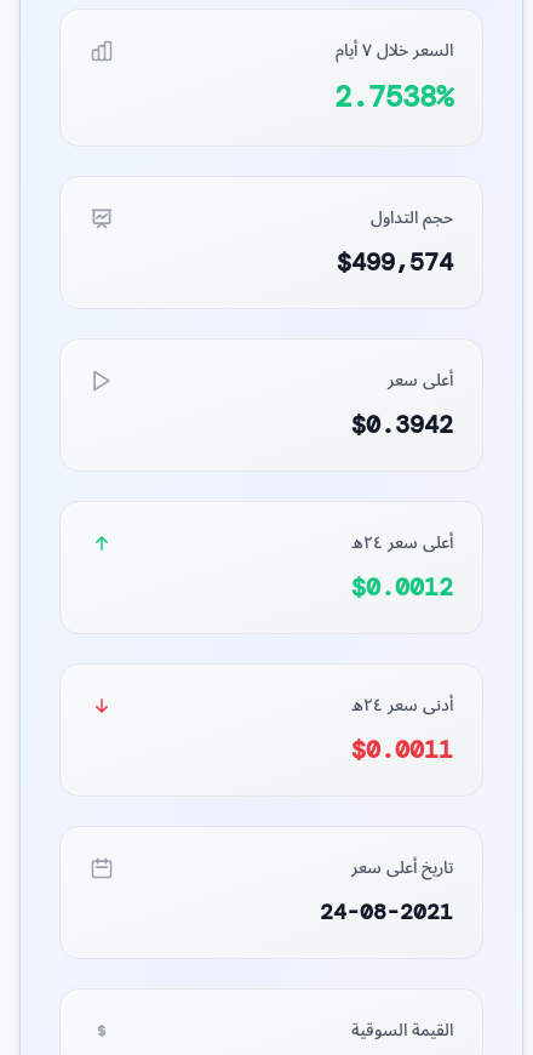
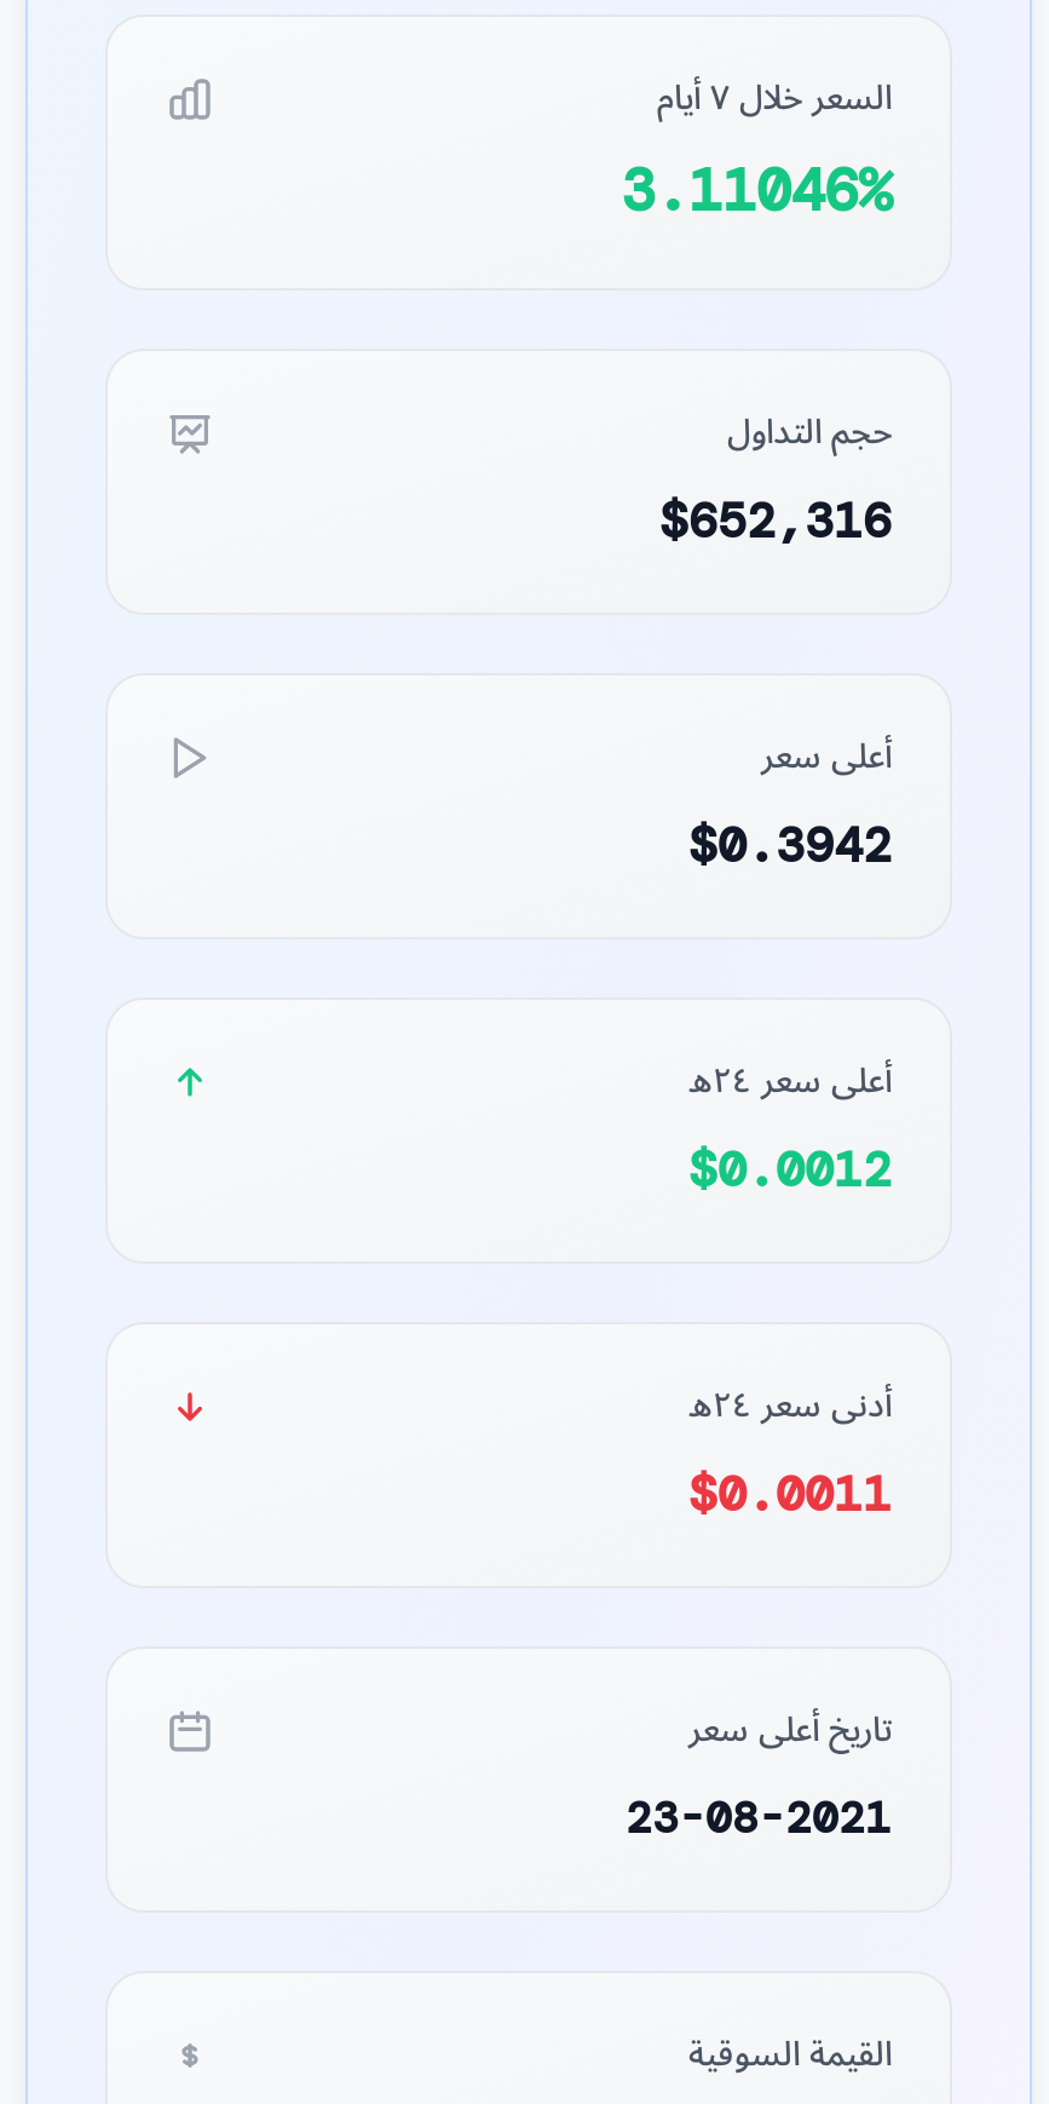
- 2.7538%
+ 3.11046%

- $499,574
+ $652,316

- 24-08-2021
+ 23-08-2021
